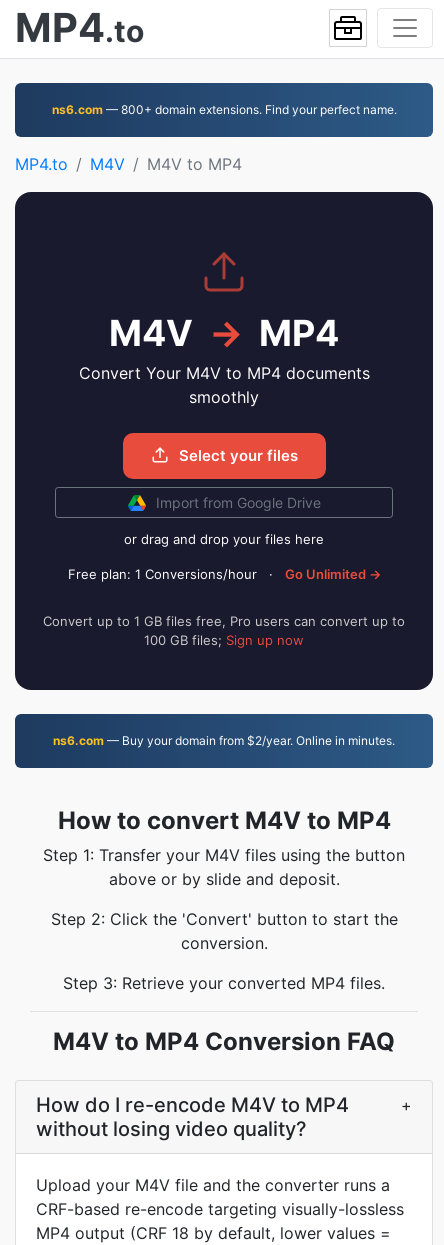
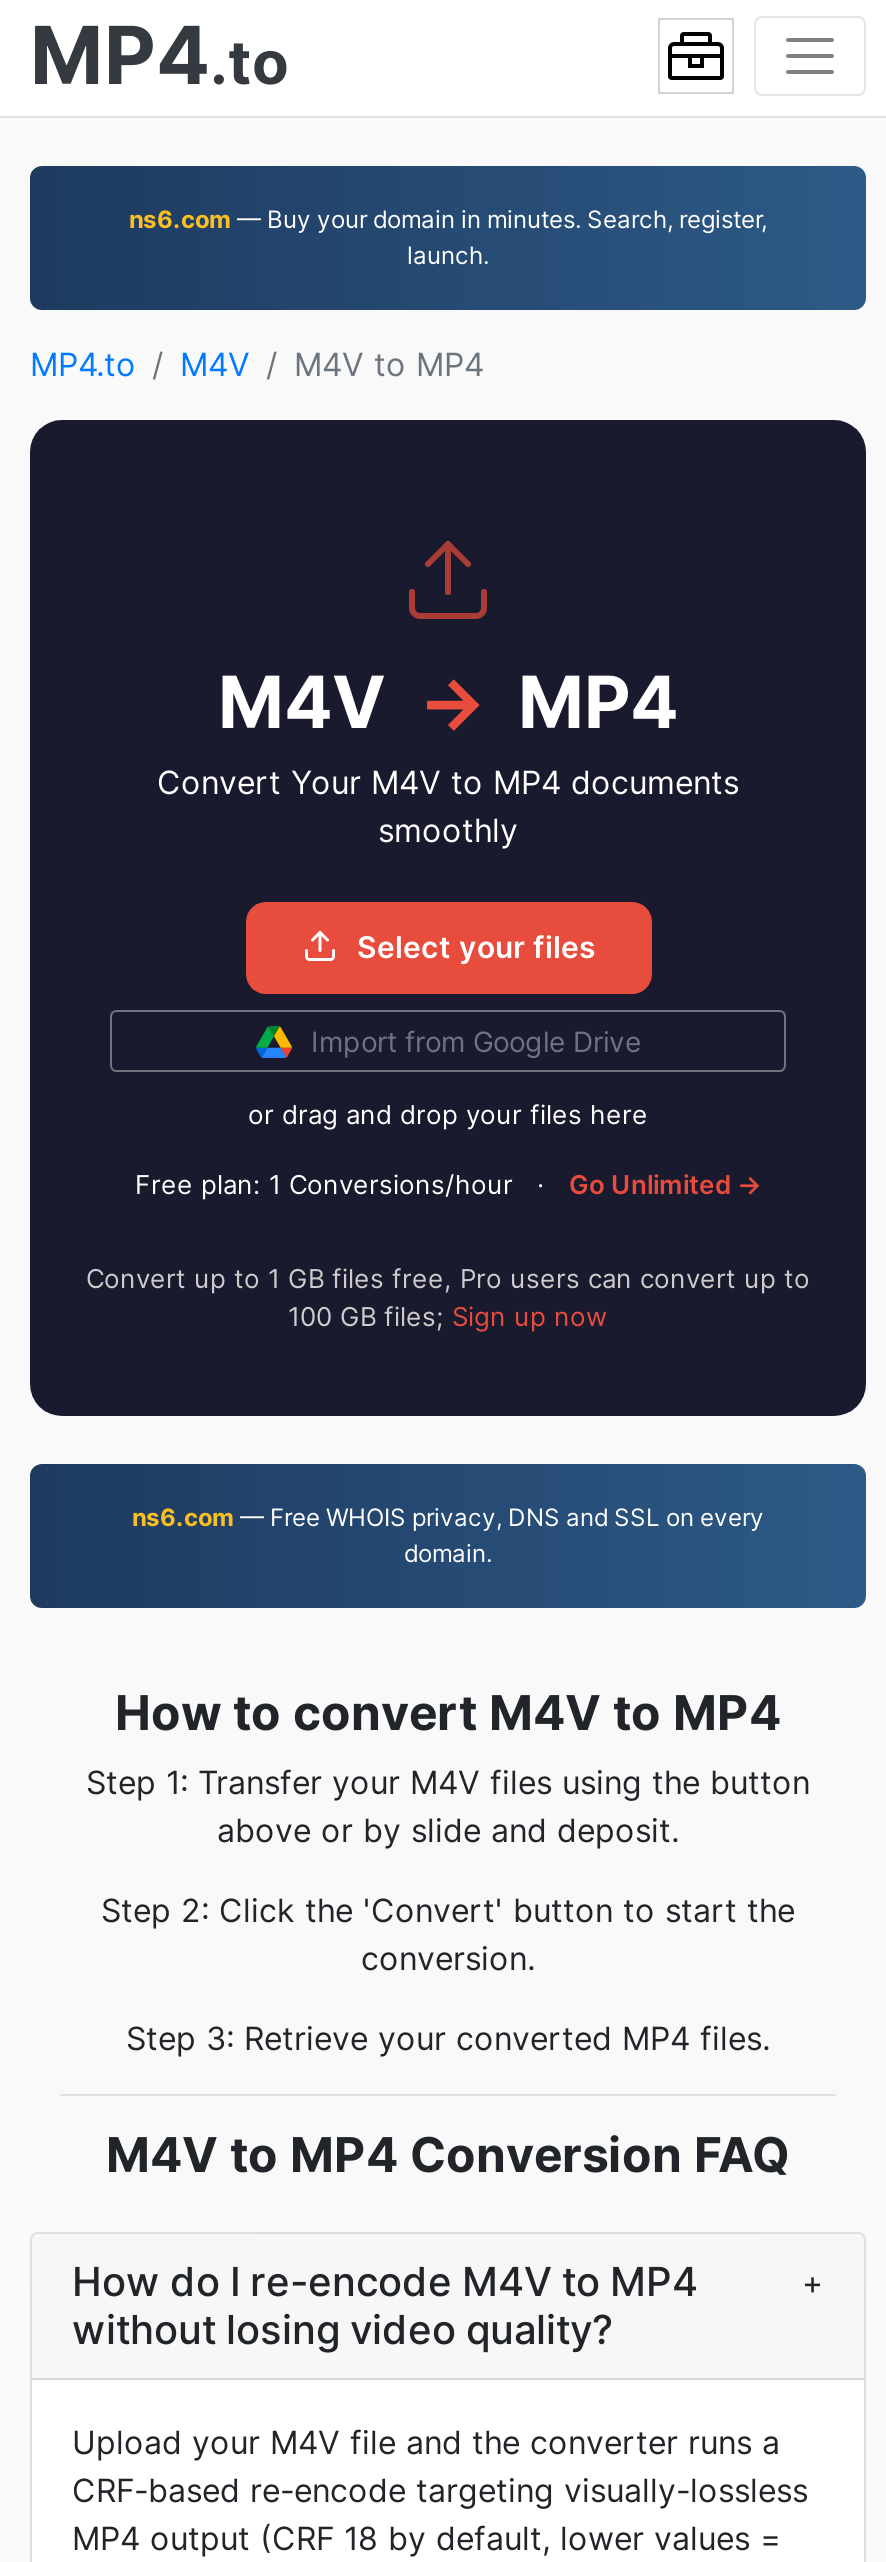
- ns6.com — 800+ domain extensions. Find your perfect name.
+ ns6.com — Buy your domain in minutes. Search, register,
+ launch.

- ns6.com — Buy your domain from $2/year. Online in minutes.
+ ns6.com — Free WHOIS privacy, DNS and SSL on every
+ domain.
